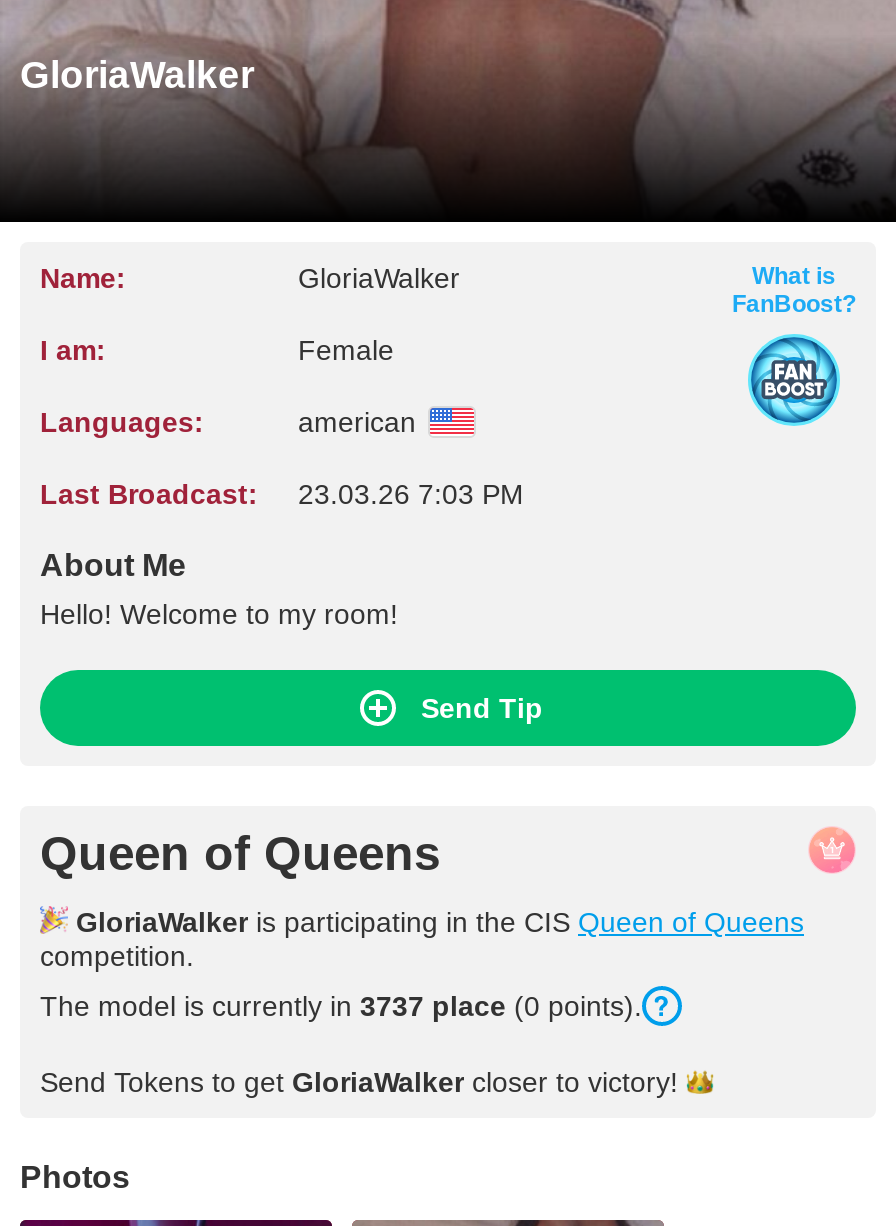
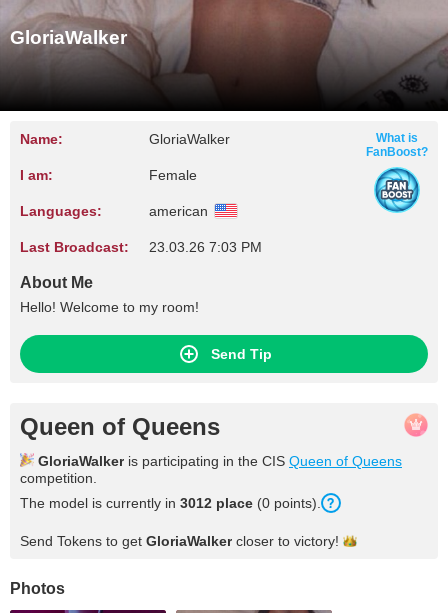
- The model is currently in 3737 place (0 points).
+ The model is currently in 3012 place (0 points).
